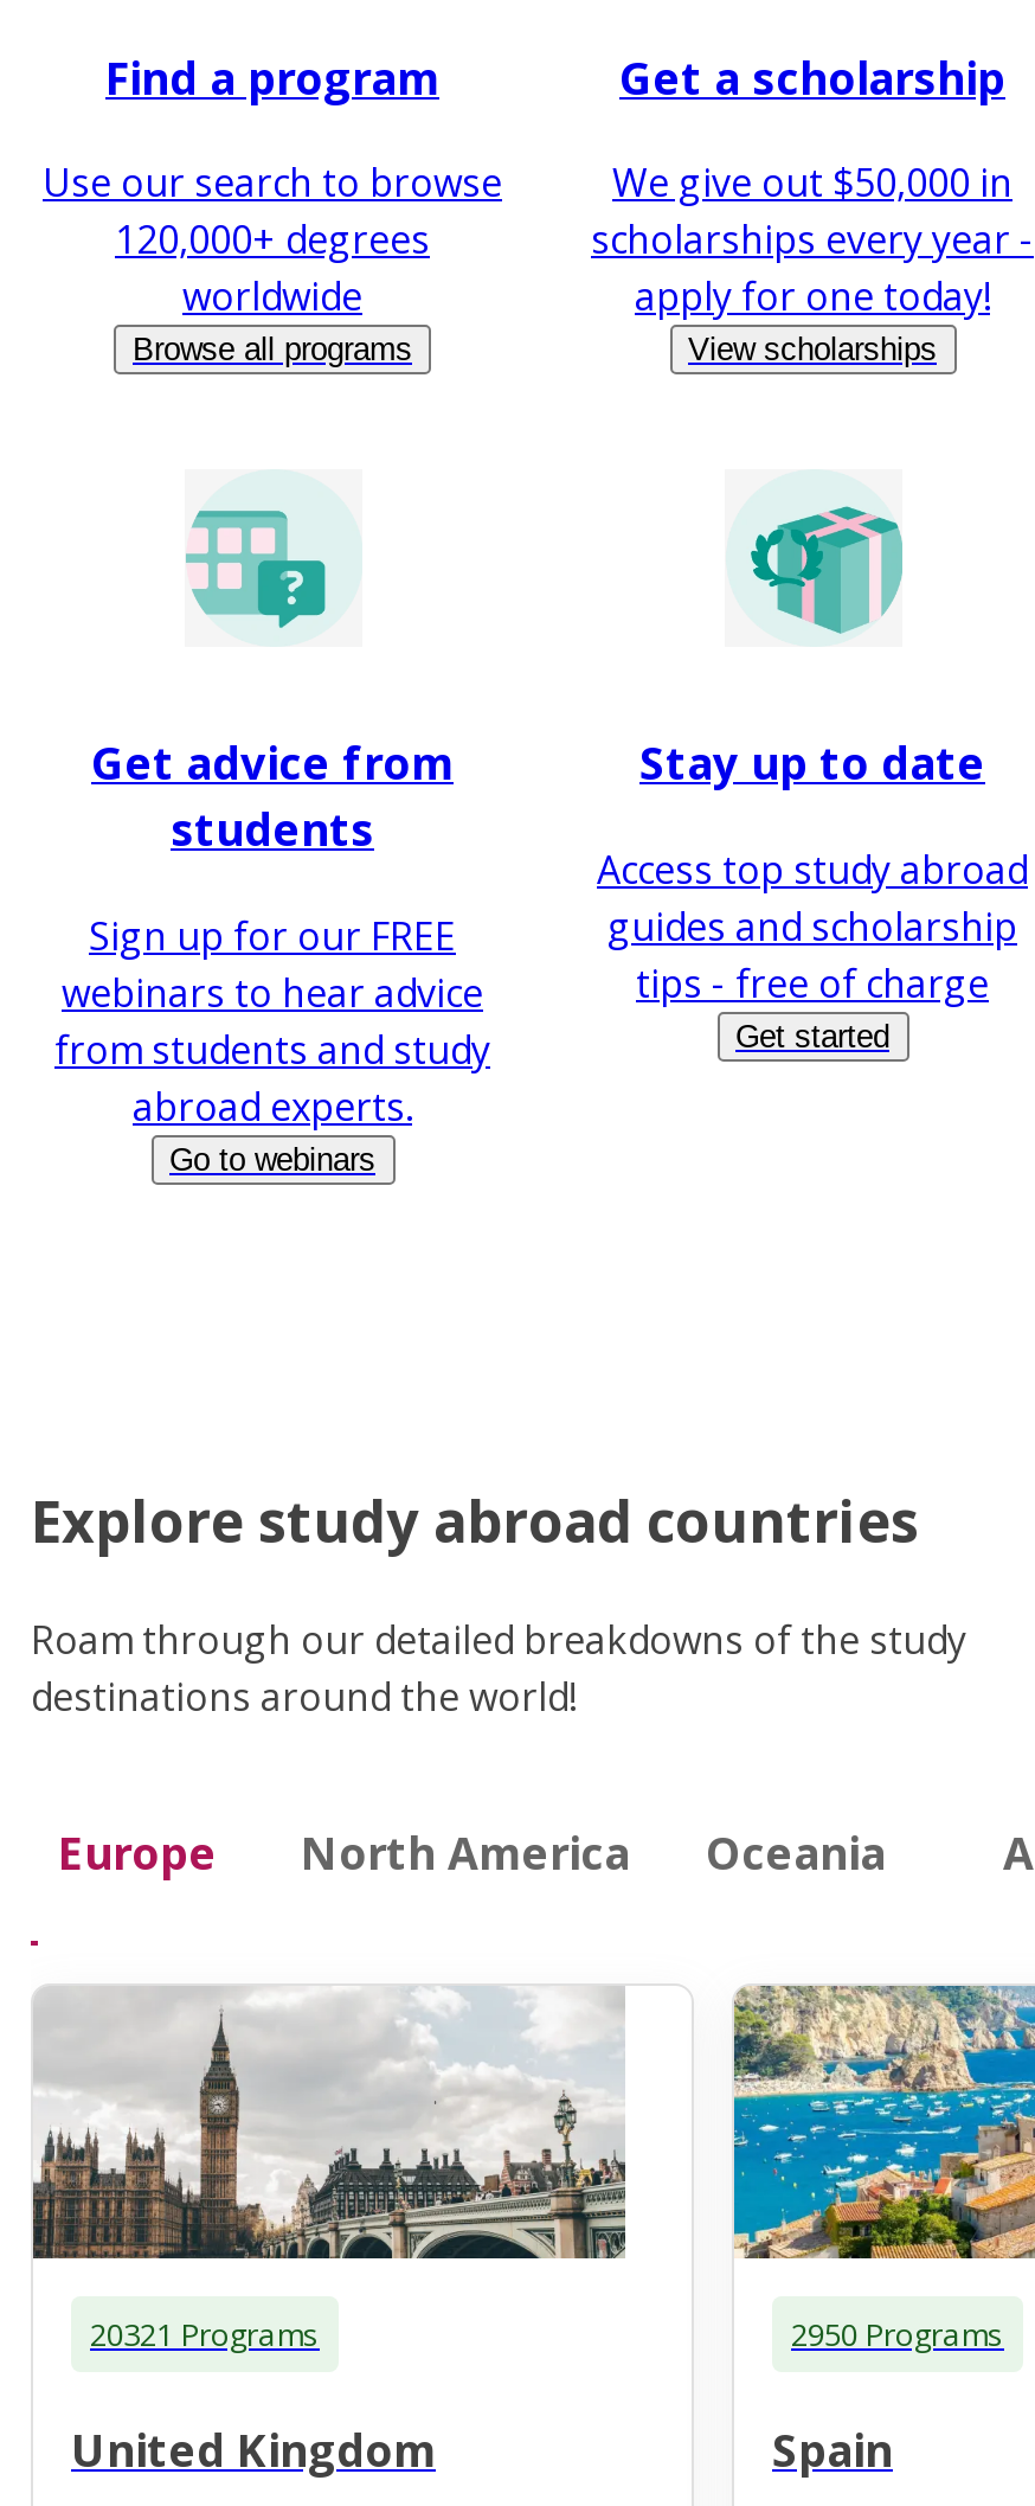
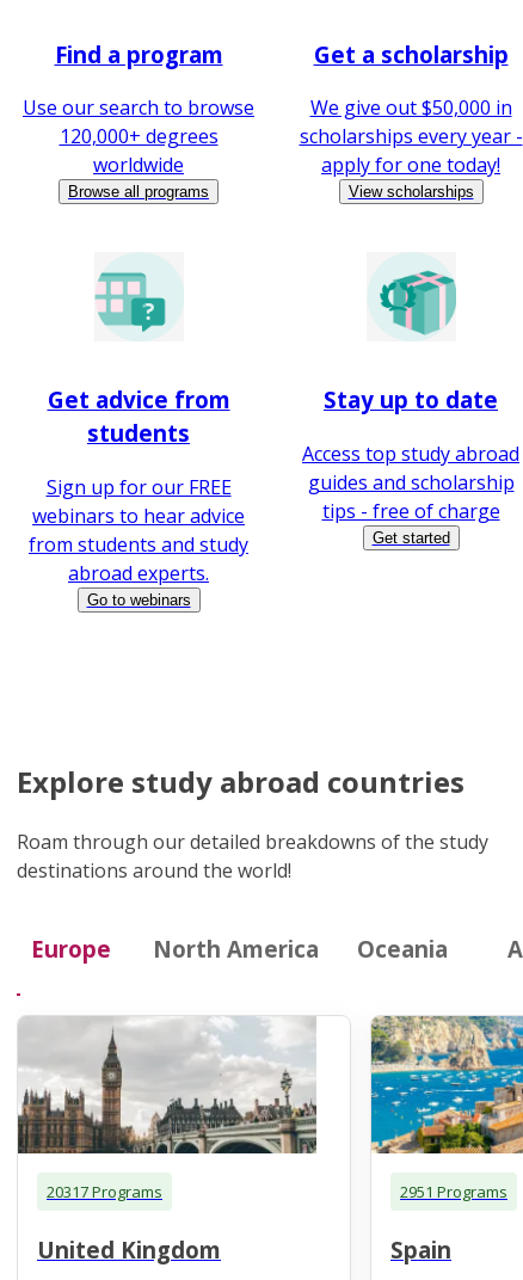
- 20321 Programs
+ 20317 Programs

- 2950 Programs
+ 2951 Programs
